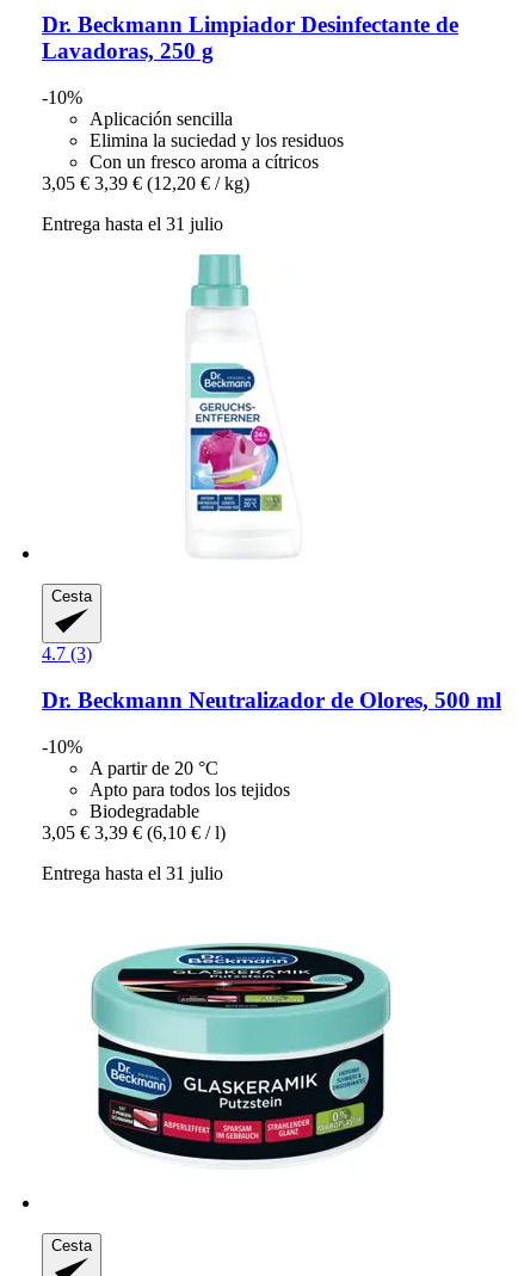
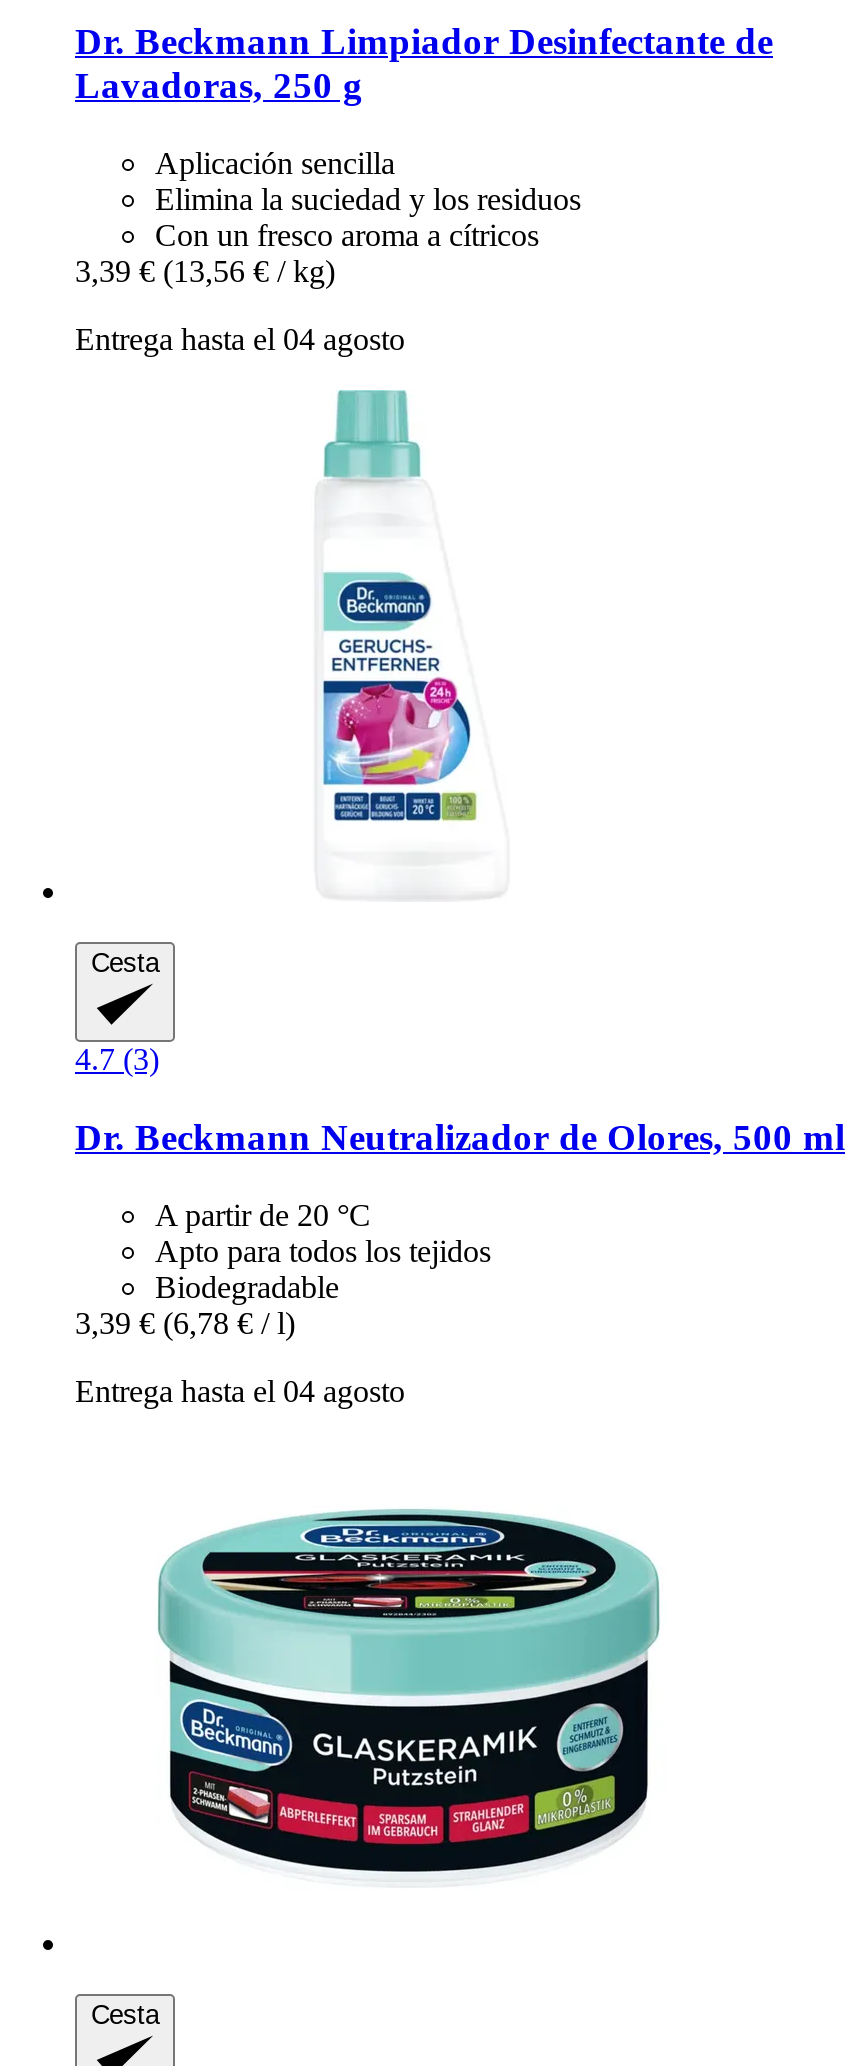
- -10%

- 3,05 € 3,39 € (12,20 € / kg)
+ 3,39 € (13,56 € / kg)

- Entrega hasta el 31 julio
+ Entrega hasta el 04 agosto

- -10%

- 3,05 € 3,39 € (6,10 € / l)
+ 3,39 € (6,78 € / l)

- Entrega hasta el 31 julio
+ Entrega hasta el 04 agosto
